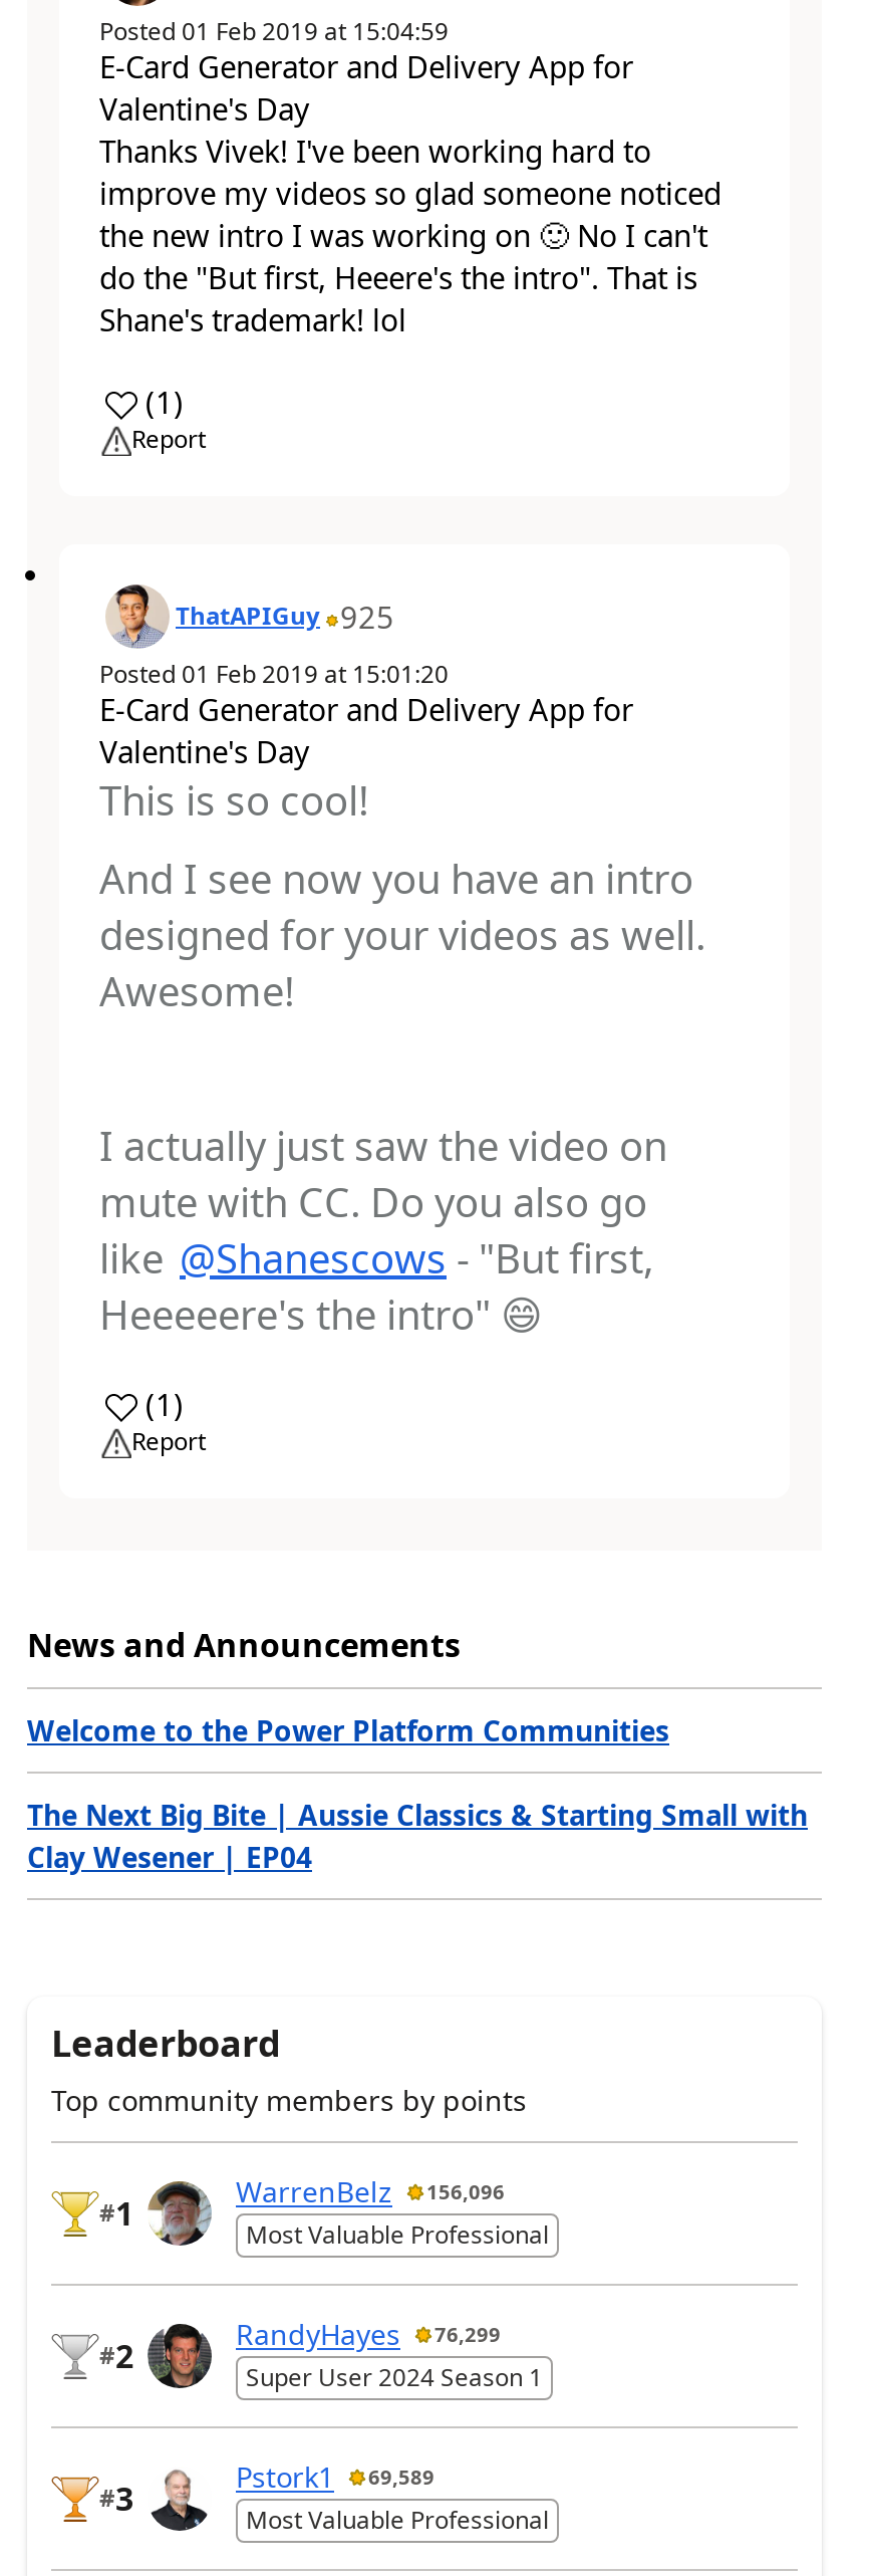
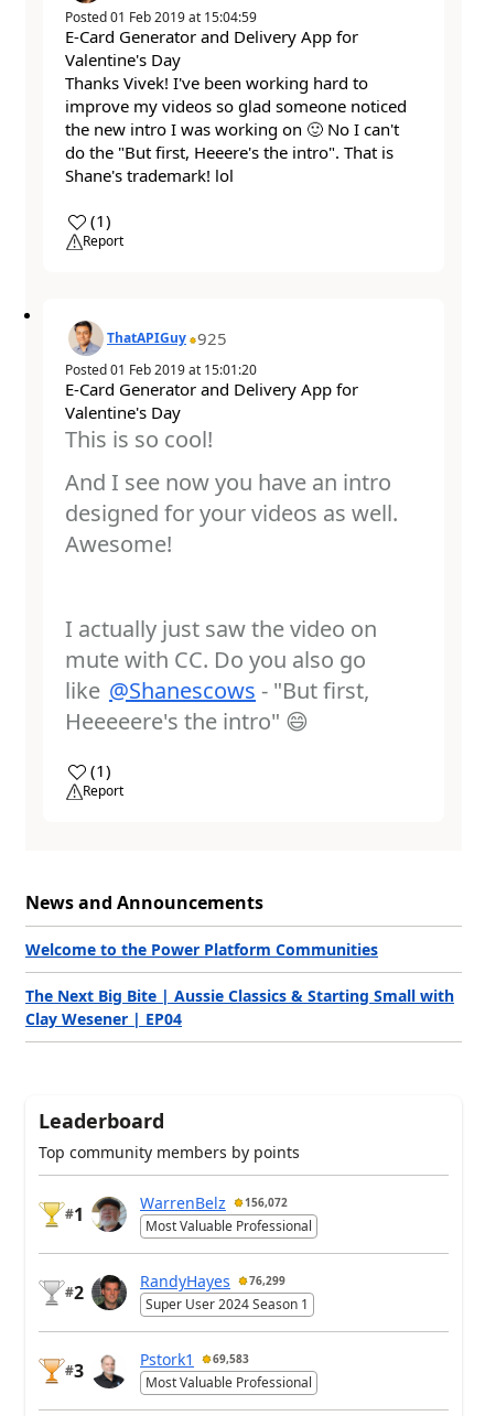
- WarrenBelz 156,096
+ WarrenBelz 156,072

- Pstork1 69,589
+ Pstork1 69,583
